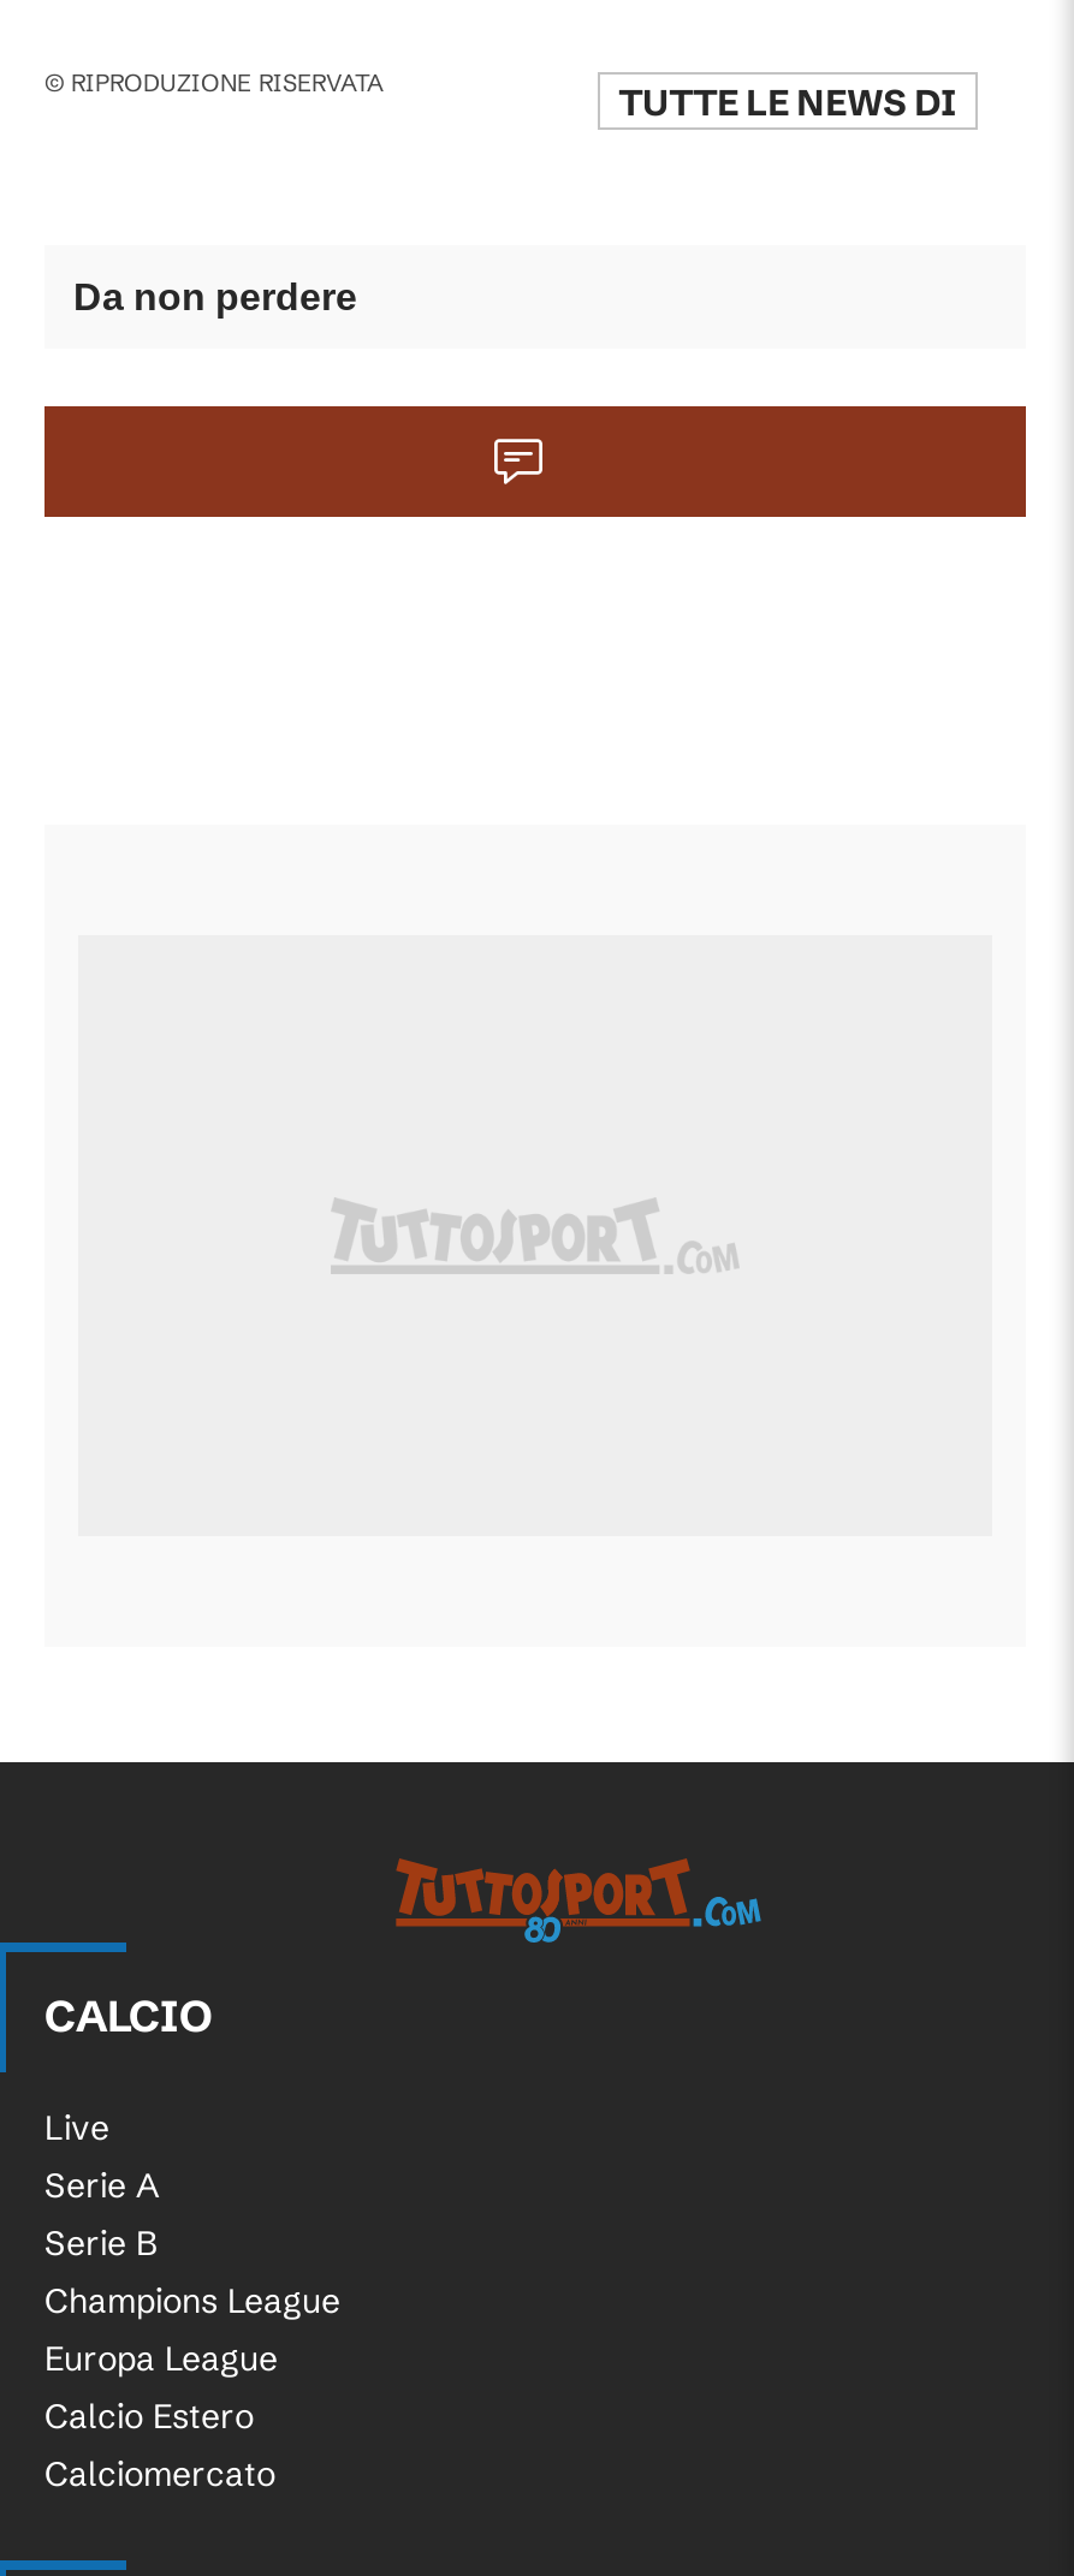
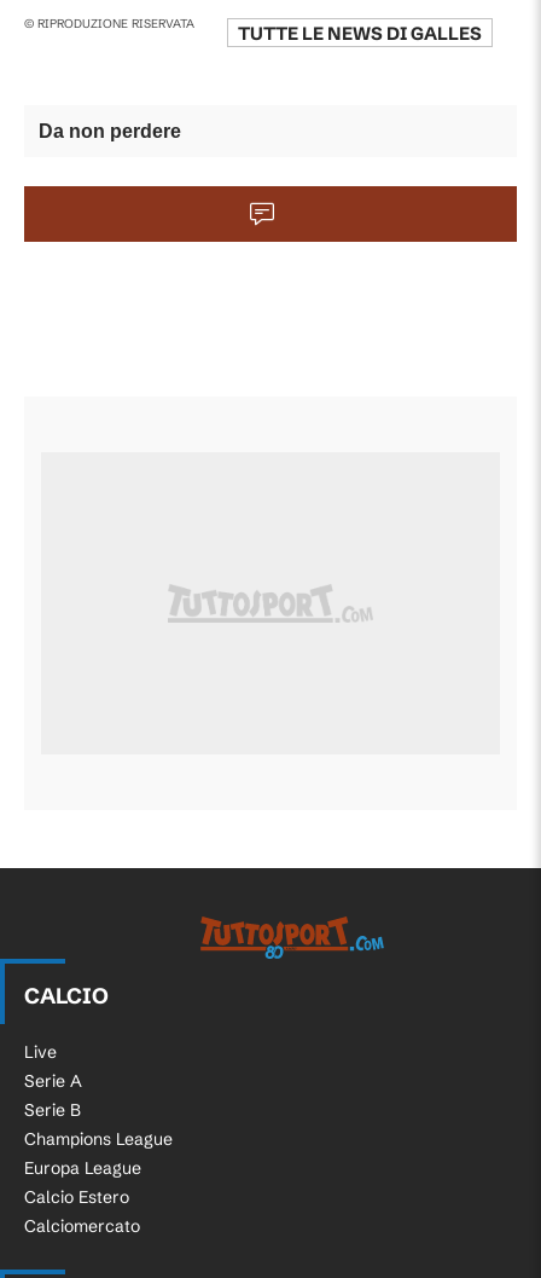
- TUTTE LE NEWS DI
+ TUTTE LE NEWS DIGALLES
